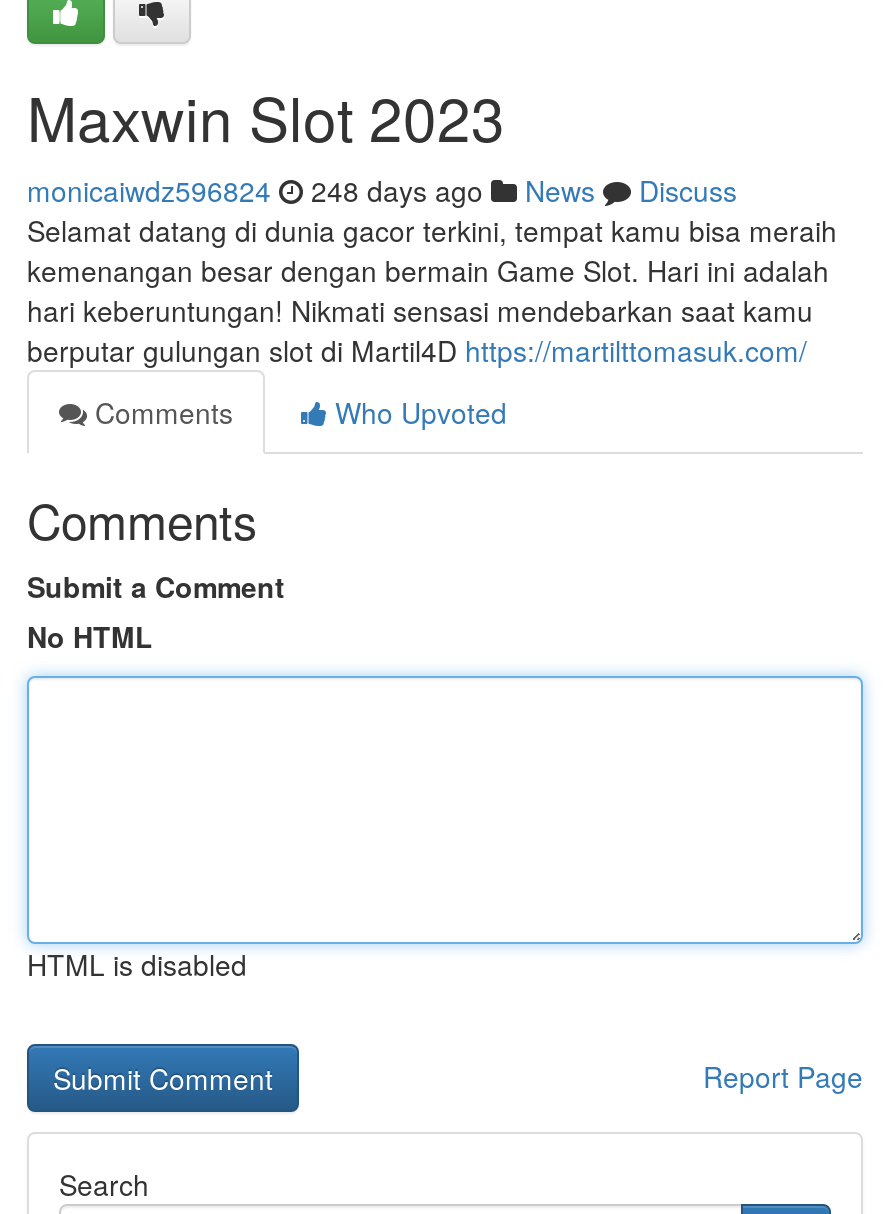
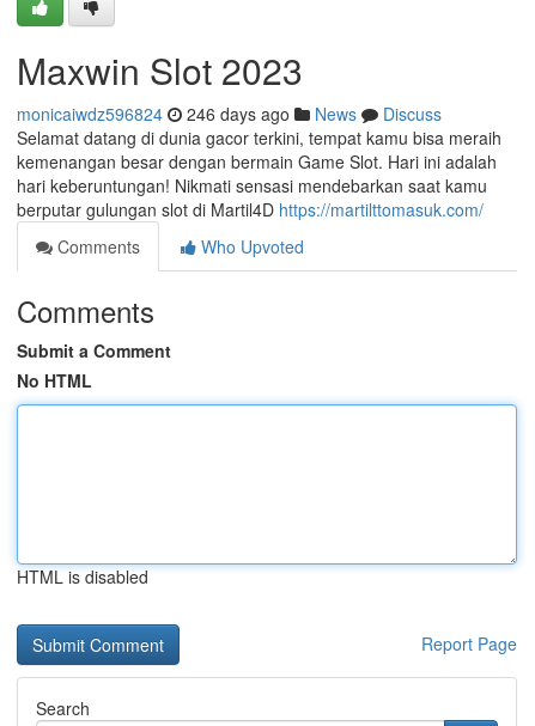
- monicaiwdz596824 248 days ago News Discuss
+ monicaiwdz596824 246 days ago News Discuss
